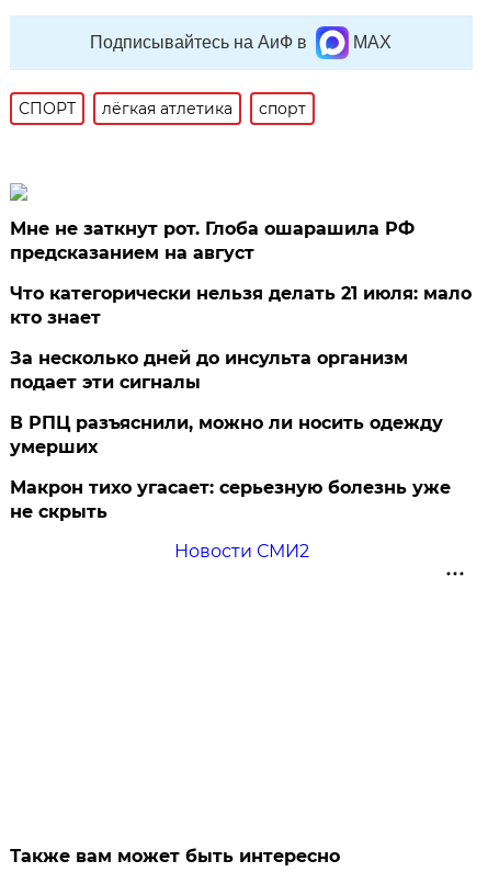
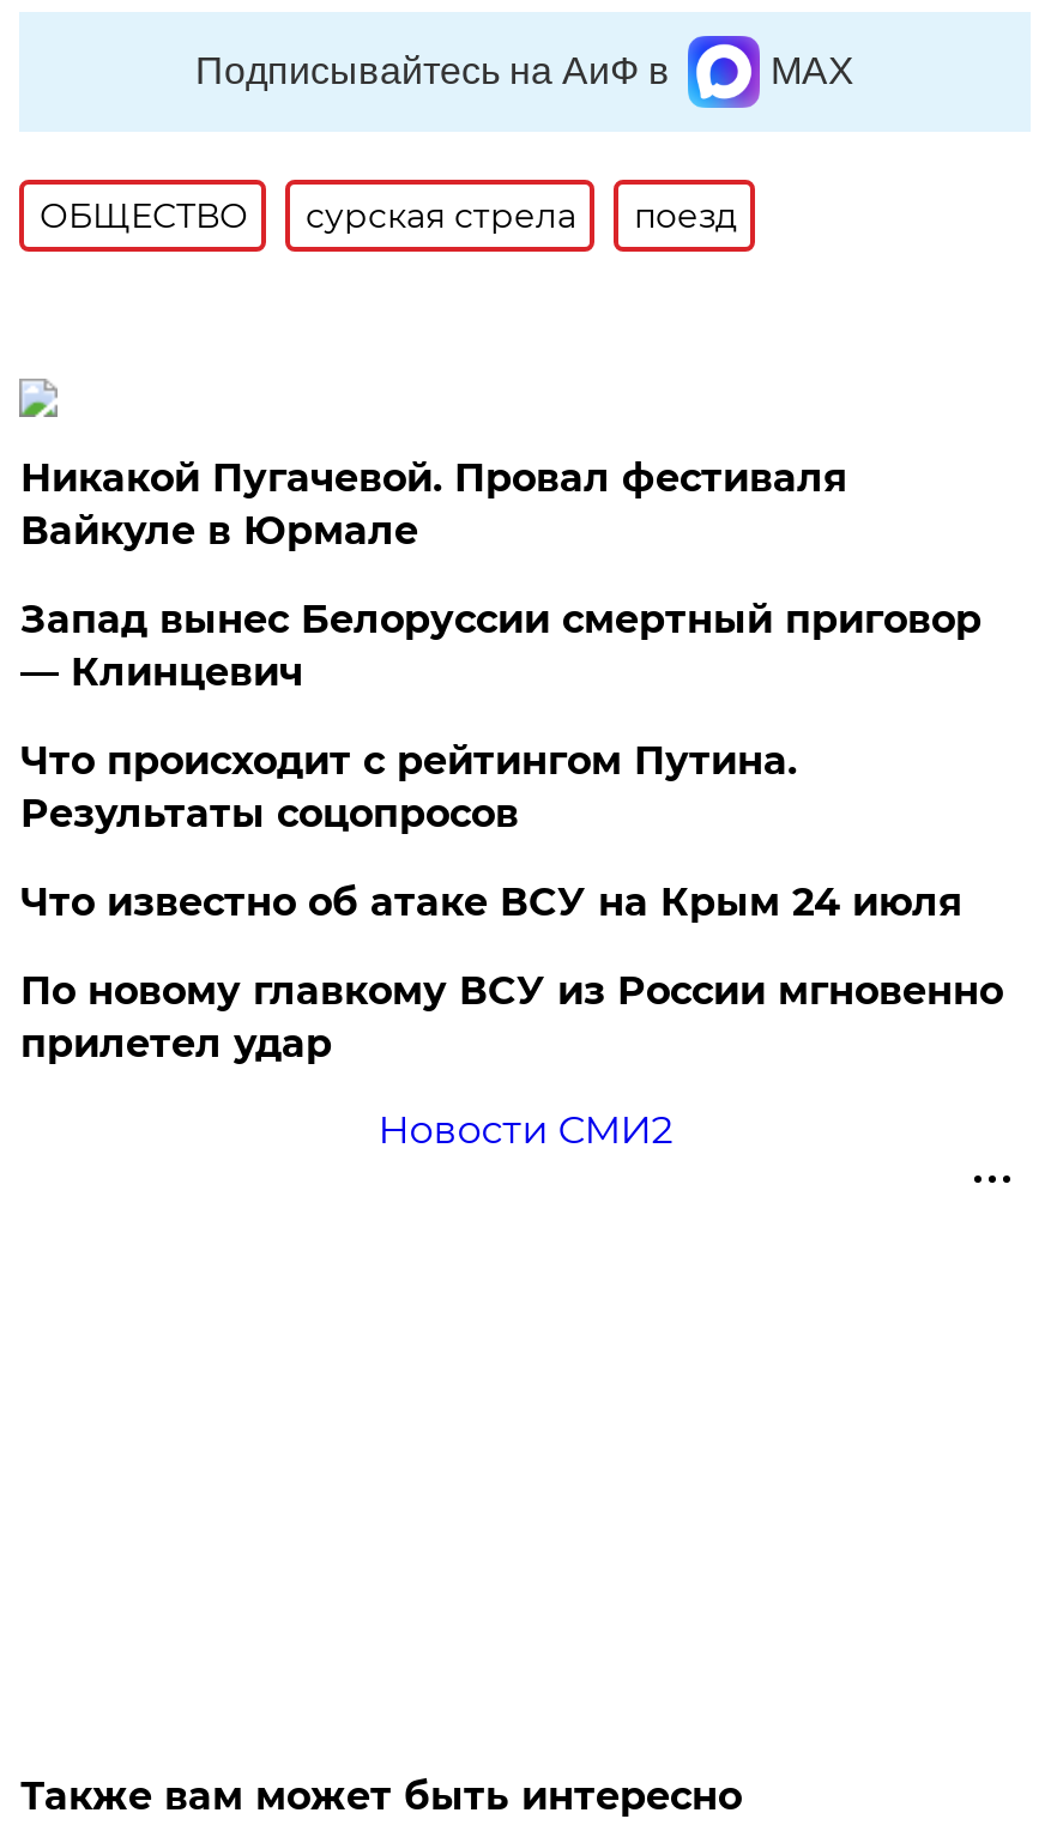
- СПОРТ
- лёгкая атлетика
- спорт
+ ОБЩЕСТВО
+ сурская стрела
+ поезд

- Мне не заткнут рот. Глоба ошарашила РФ
- предсказанием на август
+ Никакой Пугачевой. Провал фестиваля
+ Вайкуле в Юрмале

- Что категорически нельзя делать 21 июля: мало
- кто знает
+ Запад вынес Белоруссии смертный приговор
+ — Клинцевич

- За несколько дней до инсульта организм
- подает эти сигналы
+ Что происходит с рейтингом Путина.
+ Результаты соцопросов

- В РПЦ разъяснили, можно ли носить одежду
- умерших
+ Что известно об атаке ВСУ на Крым 24 июля

- Макрон тихо угасает: серьезную болезнь уже
- не скрыть
+ По новому главкому ВСУ из России мгновенно
+ прилетел удар
